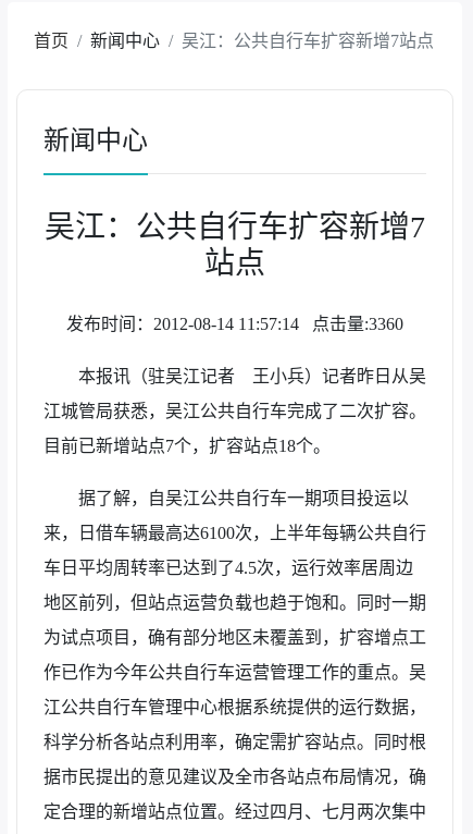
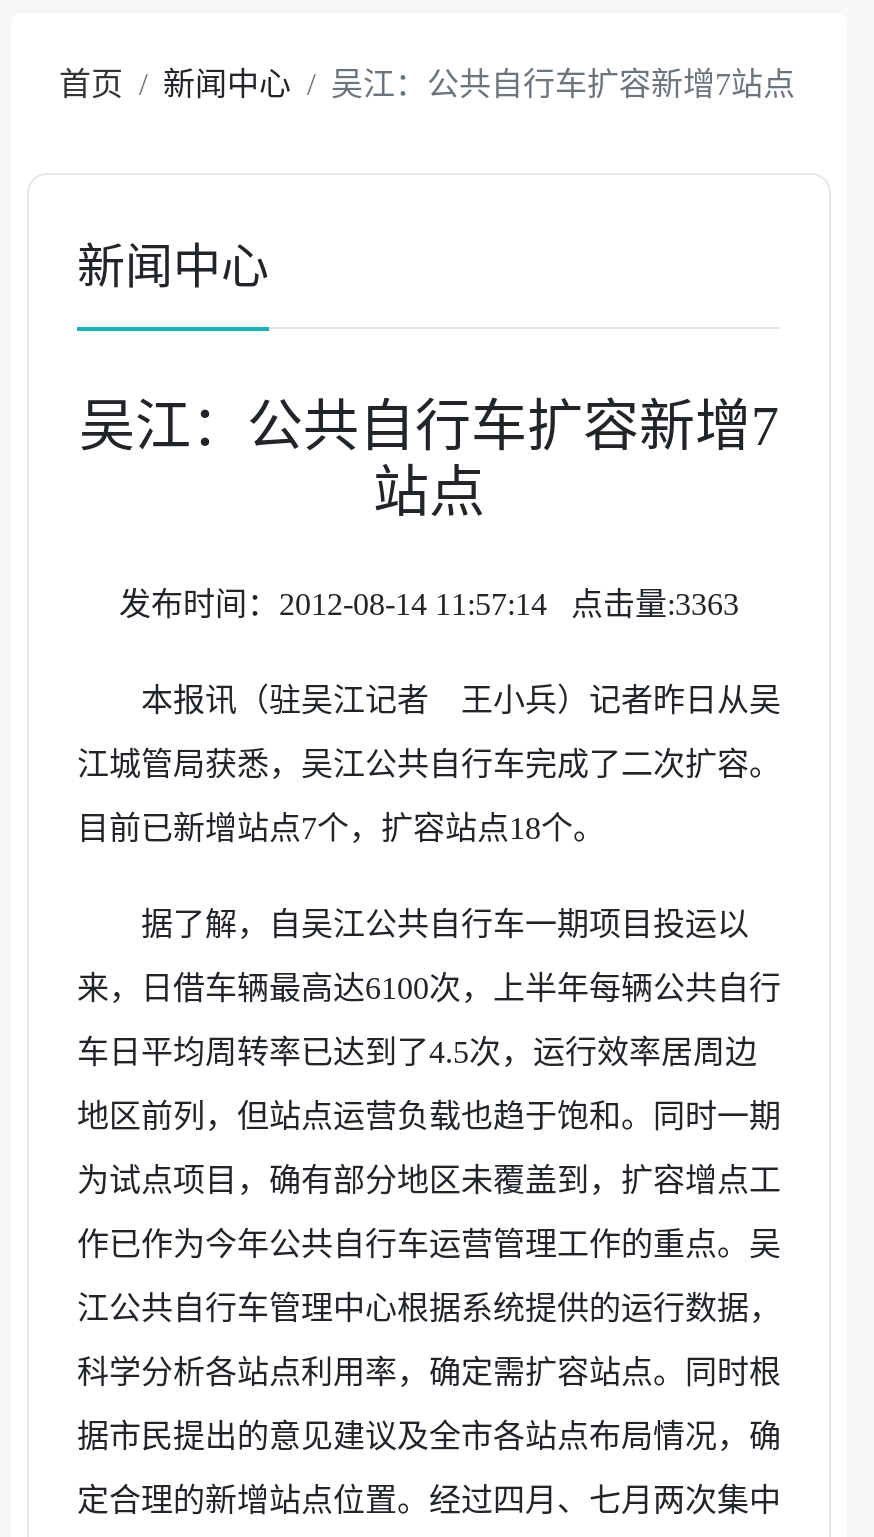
- 发布时间：2012-08-14 11:57:14 点击量:3360
+ 发布时间：2012-08-14 11:57:14 点击量:3363
